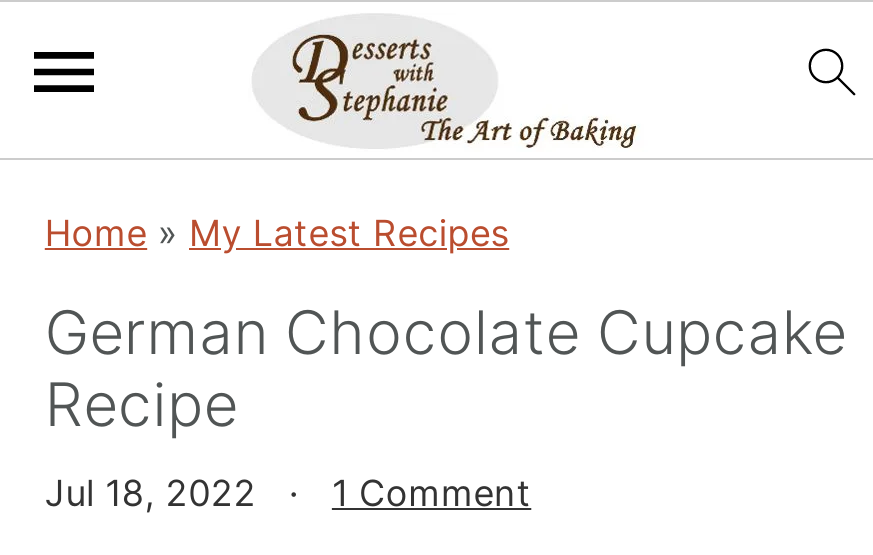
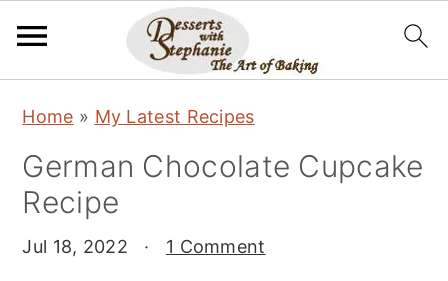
- [image]
+ [image]
